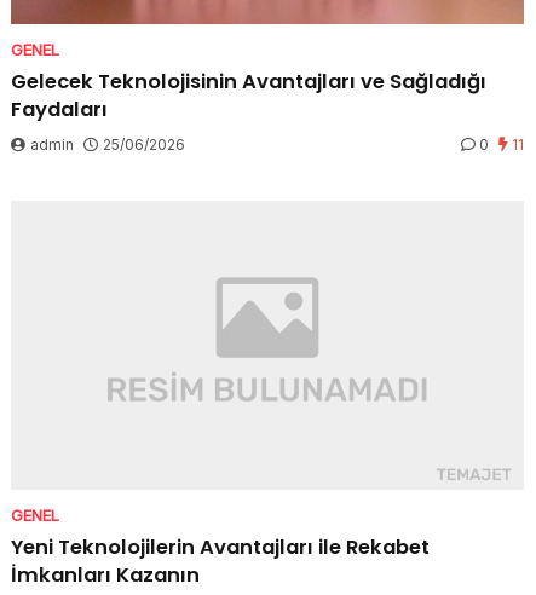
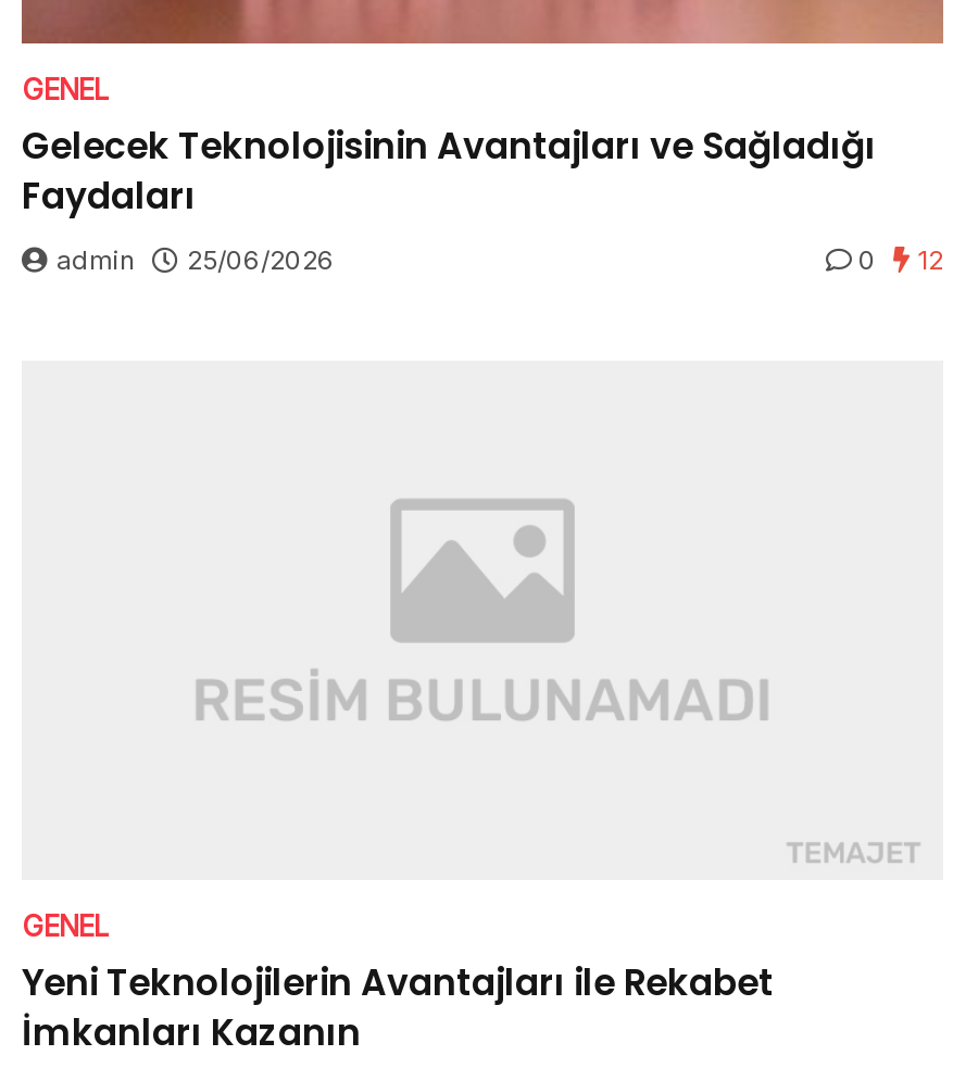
- 0 11
+ 0 12
